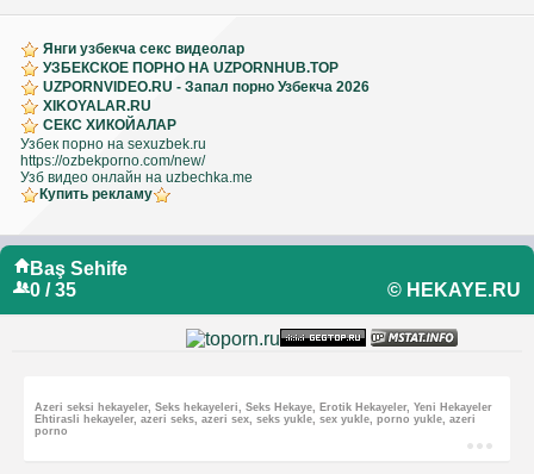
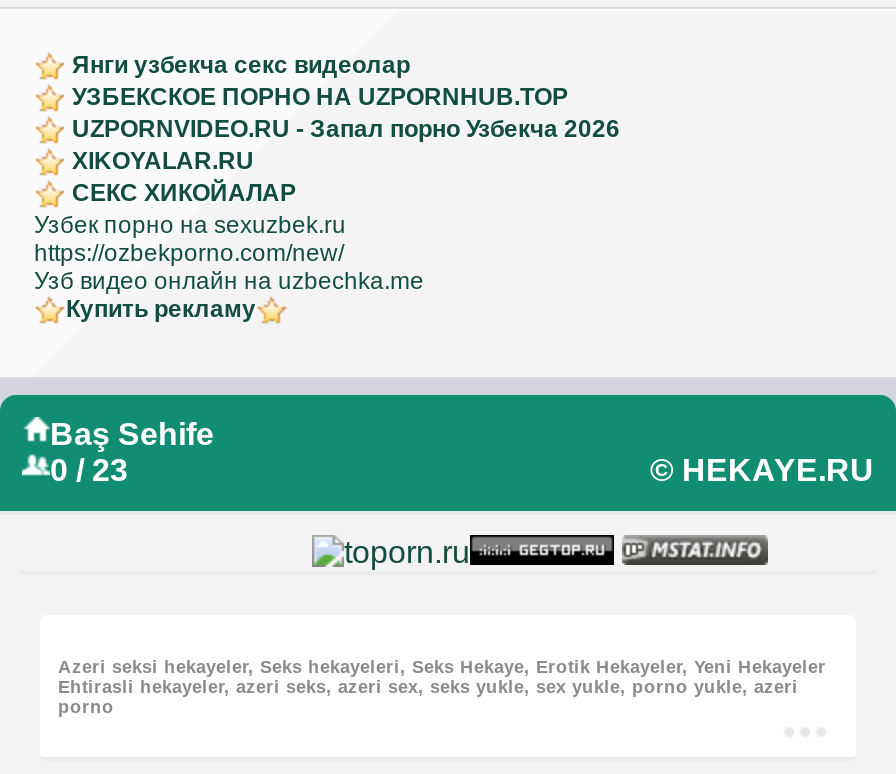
- 0 / 35
+ 0 / 23
